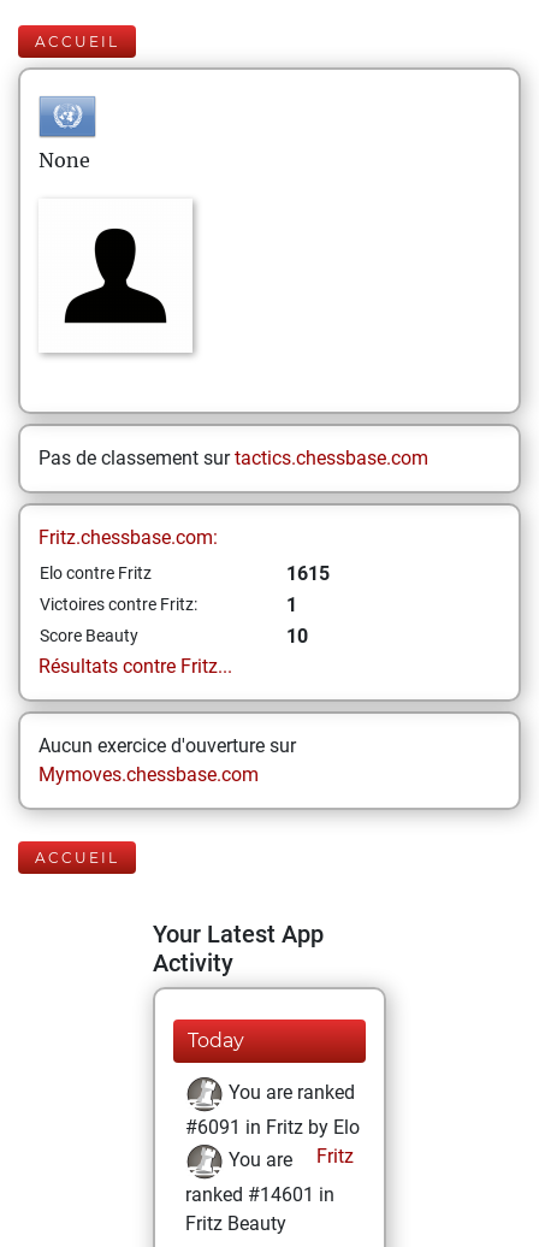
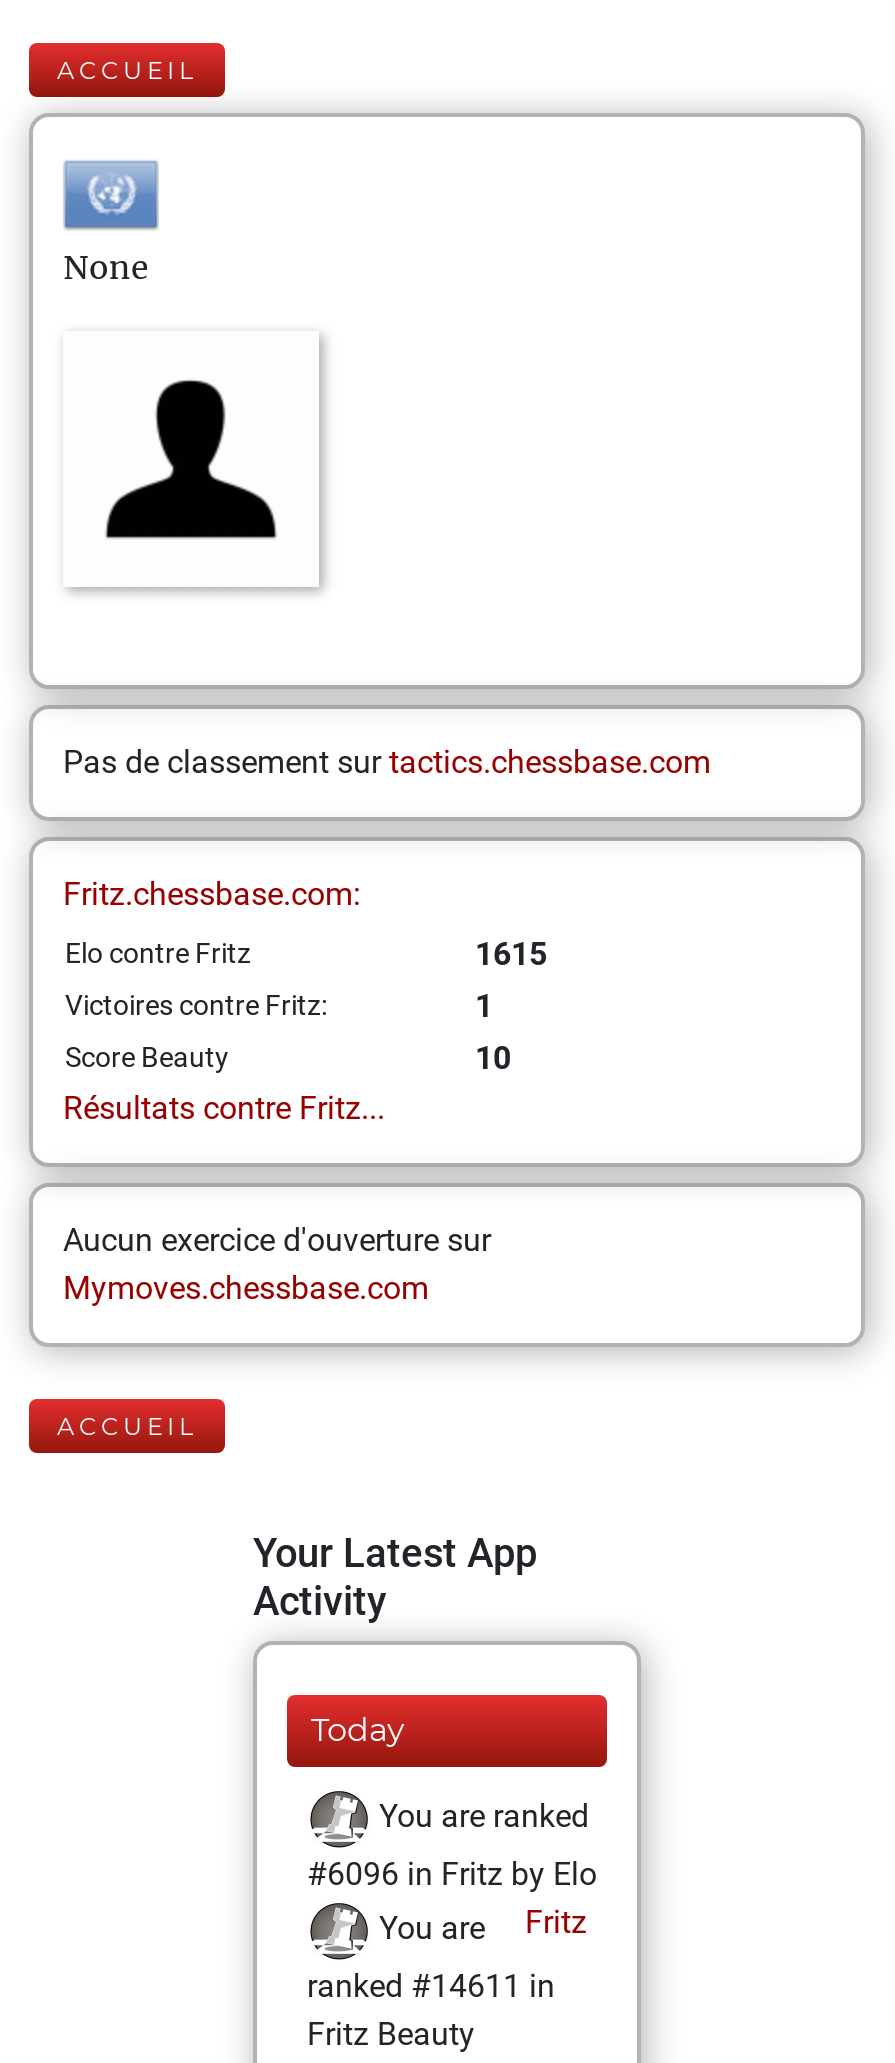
- #6091 in Fritz by Elo
+ #6096 in Fritz by Elo

- ranked #14601 in
+ ranked #14611 in
